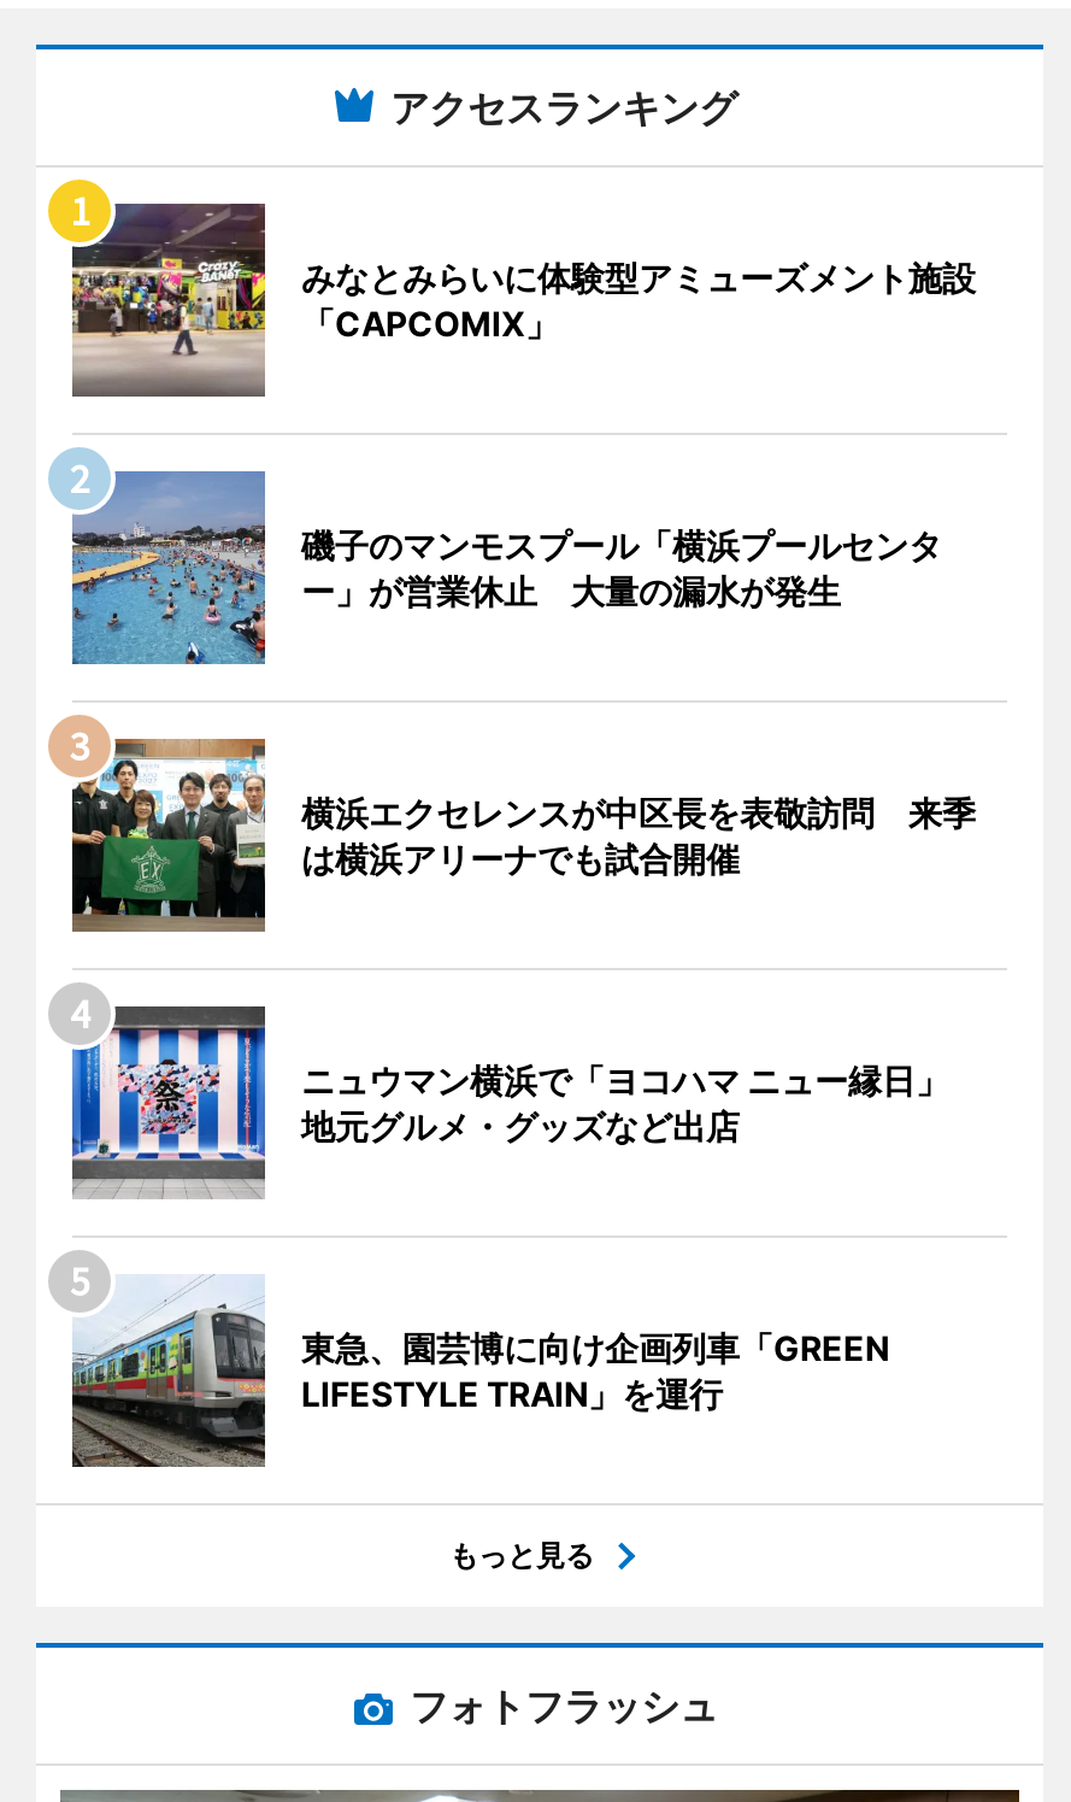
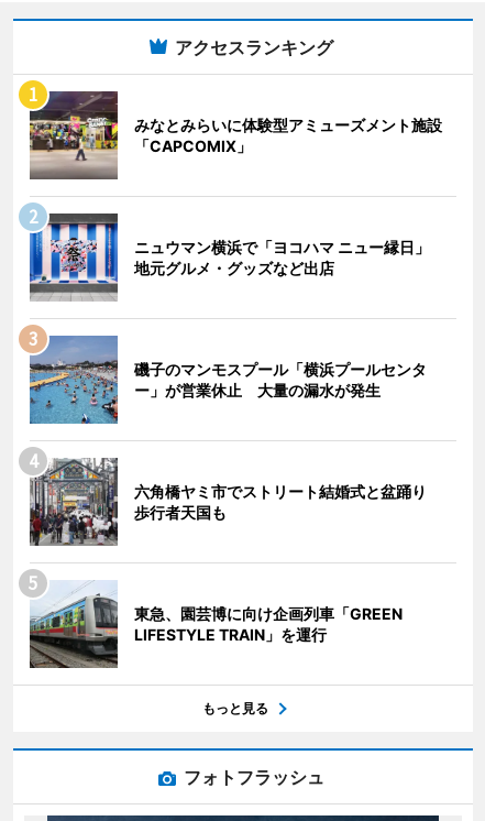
moved down: [image] | 磯子のマンモスプール「横浜プールセンタ | ー」が営業休止 大量の漏水が発生

- [image]
- 横浜エクセレンスが中区長を表敬訪問 来季
- は横浜アリーナでも試合開催

moved up: [image] | ニュウマン横浜で「ヨコハマ ニュー縁日」 | 地元グルメ・グッズなど出店

+ [image]
+ 六角橋ヤミ市でストリート結婚式と盆踊り
+ 歩行者天国も
